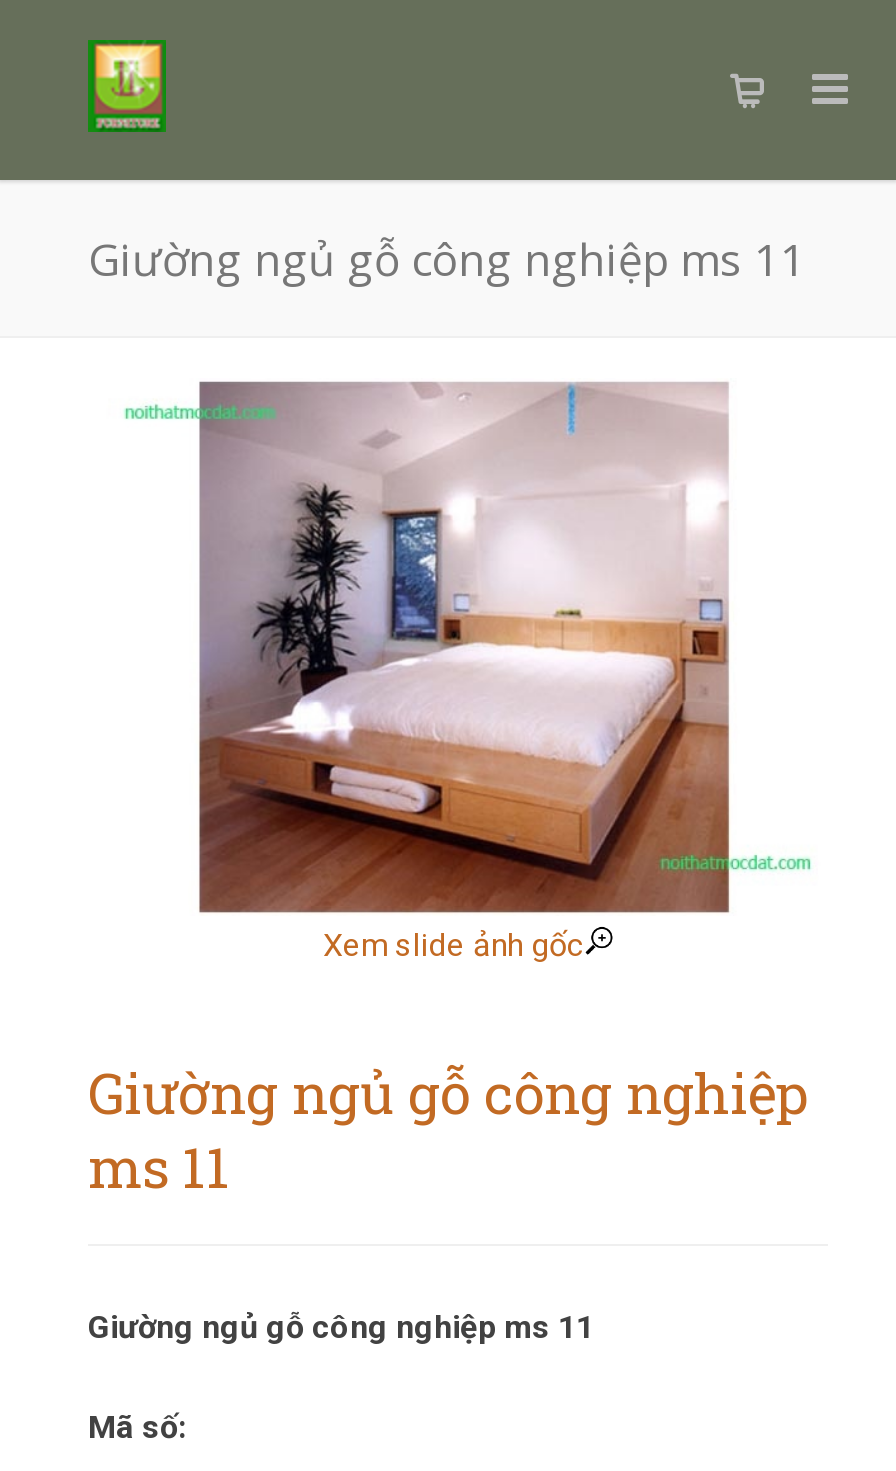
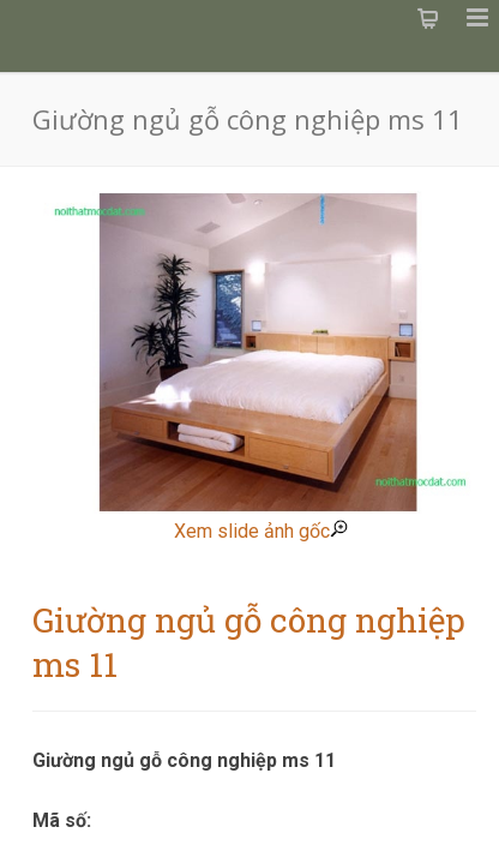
- [image]
